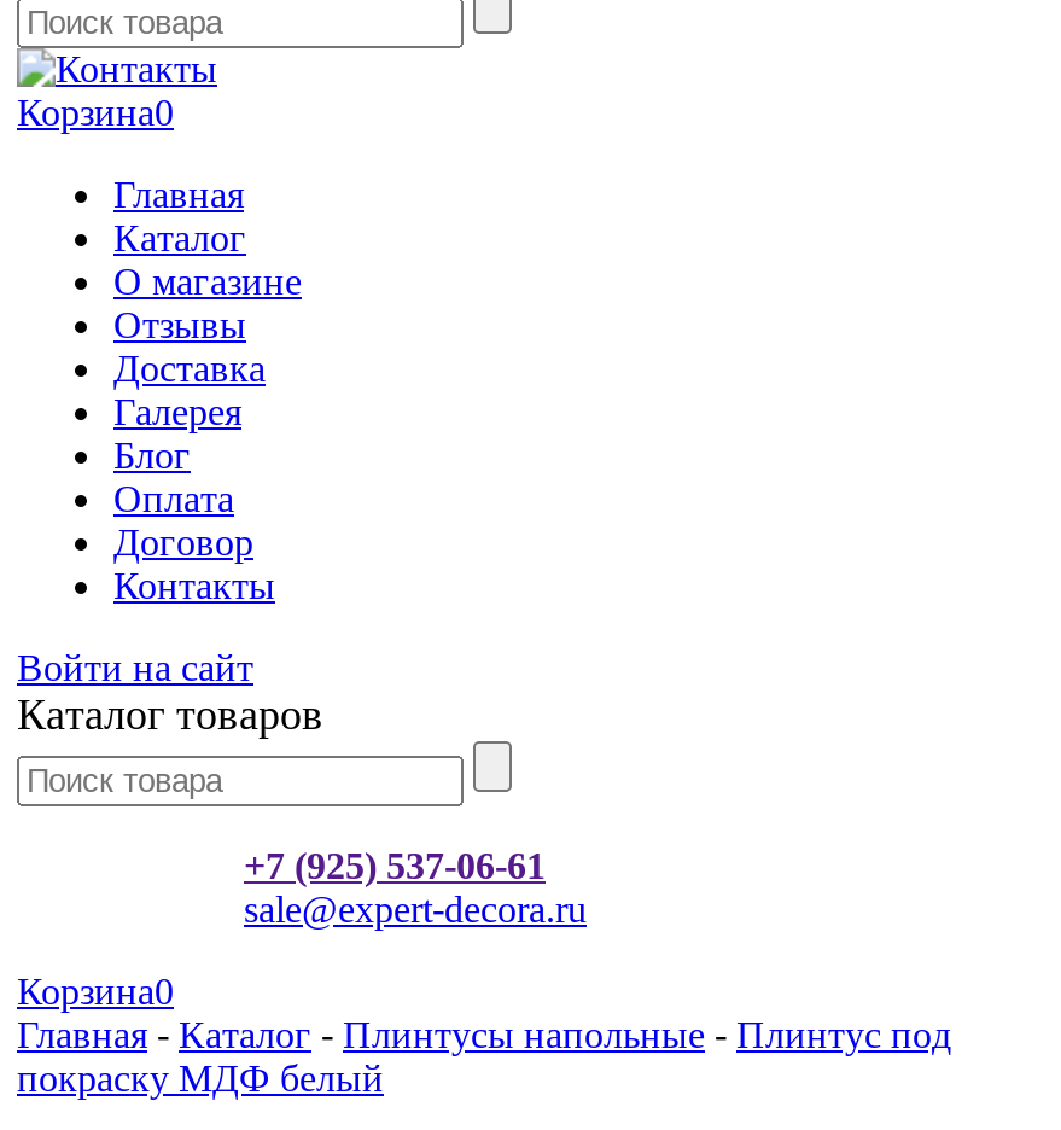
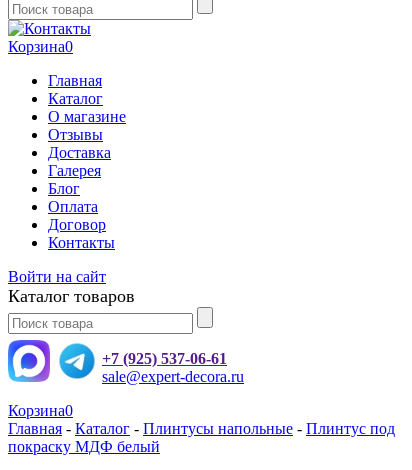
+ [image]

+ [image]
